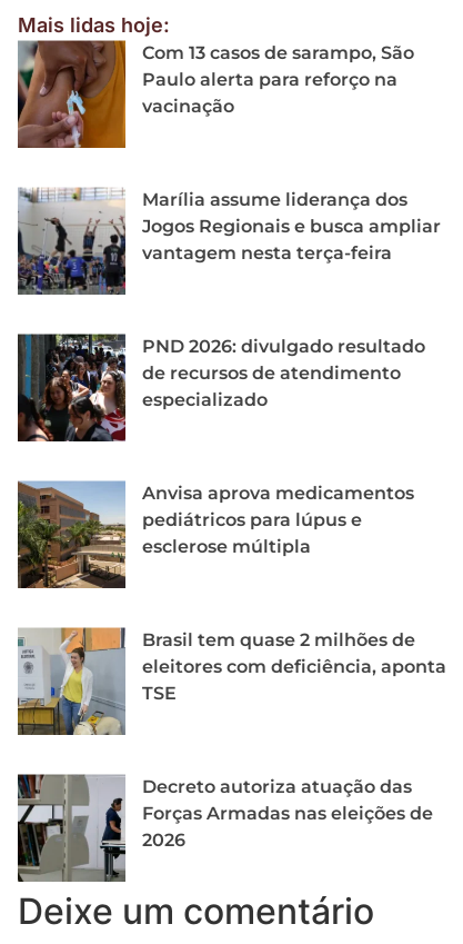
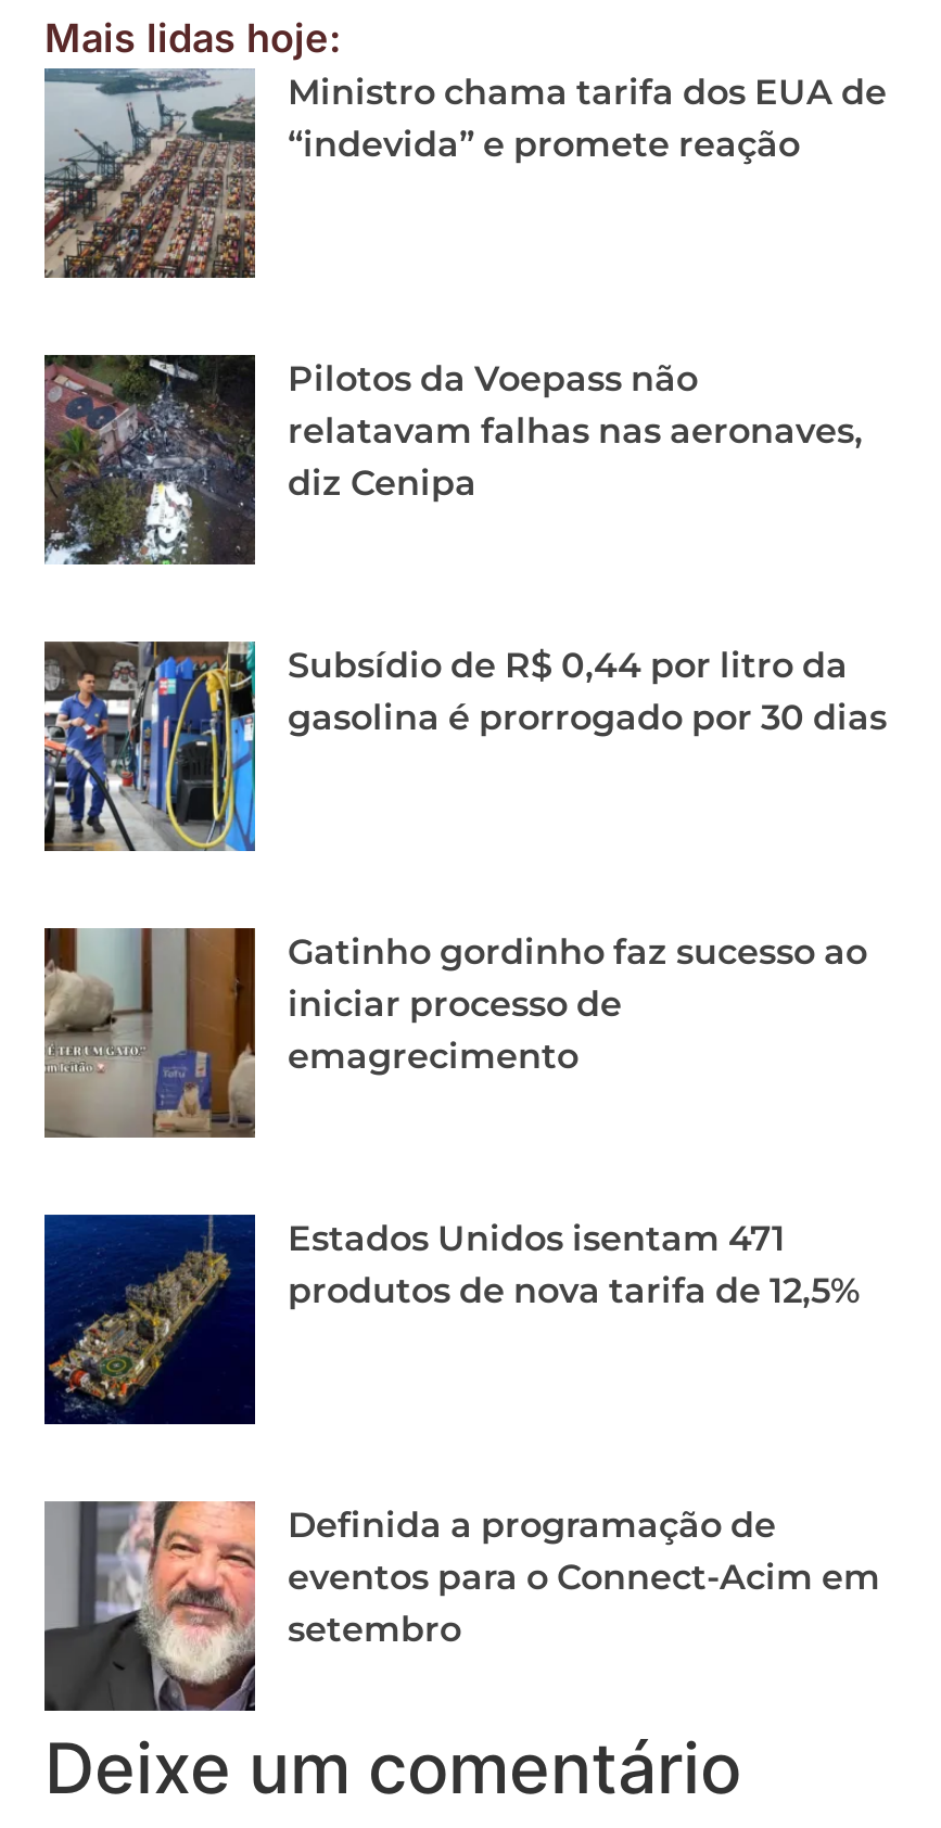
- [image]
- Com 13 casos de sarampo, São
- Paulo alerta para reforço na
- vacinação
+ [image]
+ Ministro chama tarifa dos EUA de
+ “indevida” e promete reação

- [image]
- Marília assume liderança dos
- Jogos Regionais e busca ampliar
- vantagem nesta terça-feira
+ [image]
+ Pilotos da Voepass não
+ relatavam falhas nas aeronaves,
+ diz Cenipa

- [image]
- PND 2026: divulgado resultado
- de recursos de atendimento
- especializado
+ [image]
+ Subsídio de R$ 0,44 por litro da
+ gasolina é prorrogado por 30 dias

- [image]
- Anvisa aprova medicamentos
- pediátricos para lúpus e
- esclerose múltipla
+ [image]
+ Gatinho gordinho faz sucesso ao
+ iniciar processo de
+ emagrecimento

- [image]
- Brasil tem quase 2 milhões de
- eleitores com deficiência, aponta
- TSE
+ [image]
+ Estados Unidos isentam 471
+ produtos de nova tarifa de 12,5%

- [image]
- Decreto autoriza atuação das
- Forças Armadas nas eleições de
- 2026
+ [image]
+ Definida a programação de
+ eventos para o Connect-Acim em
+ setembro
